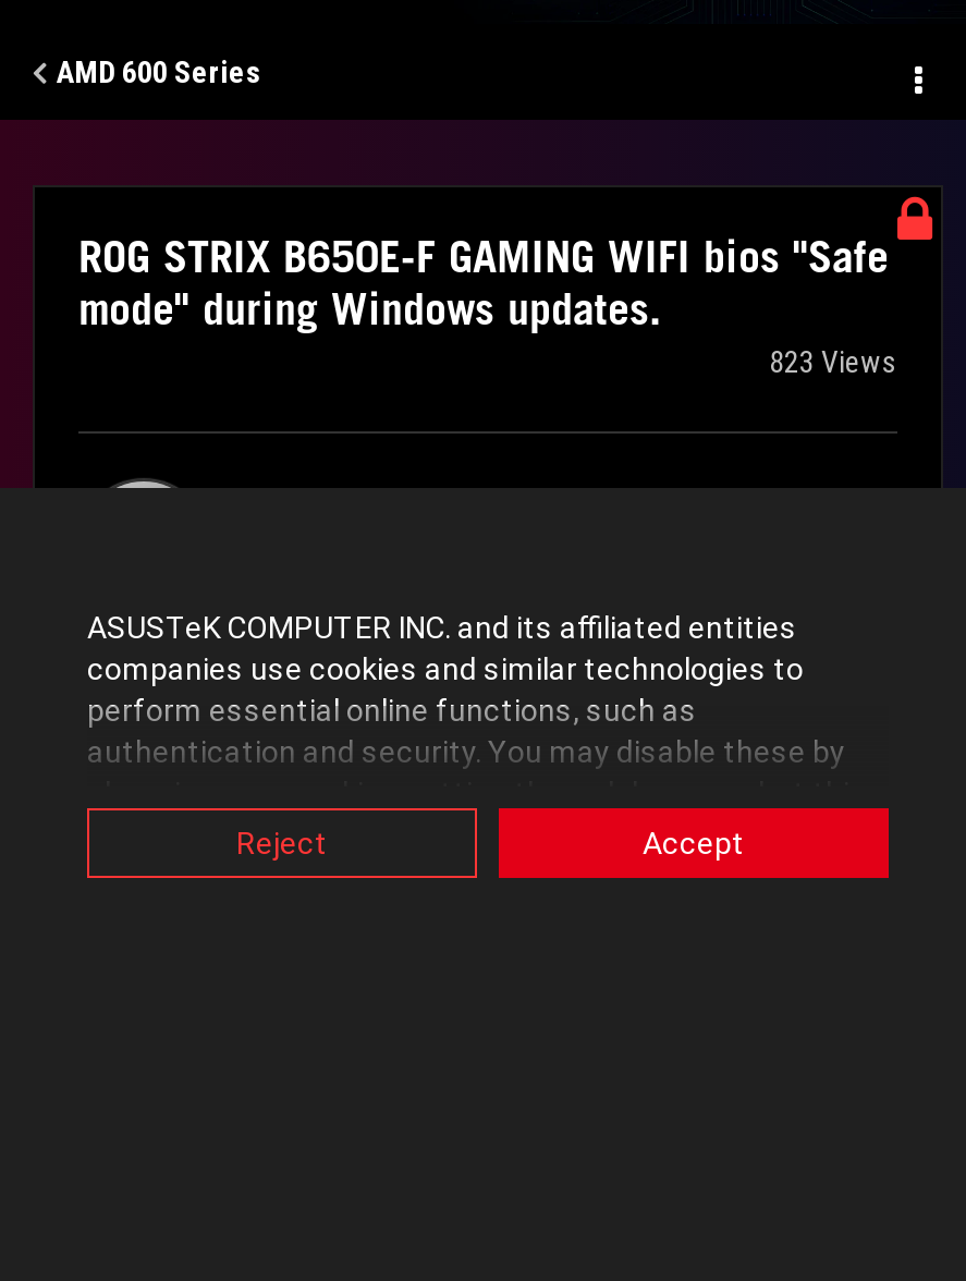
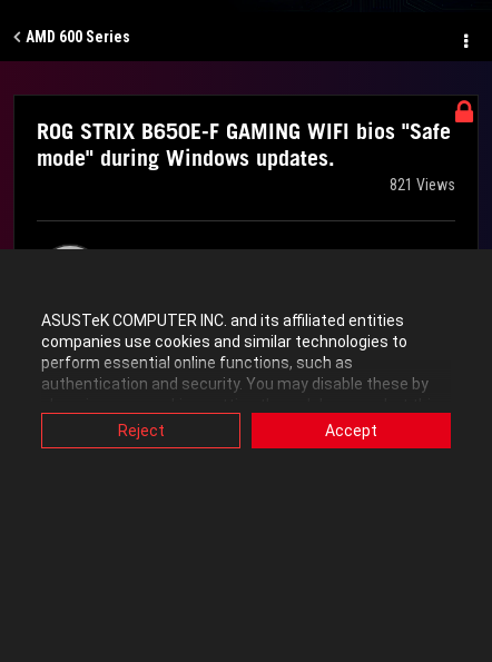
- 823 Views
+ 821 Views
